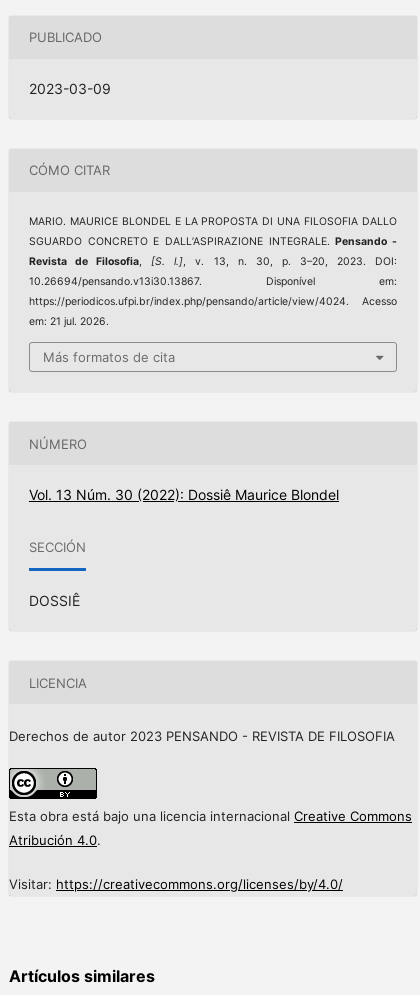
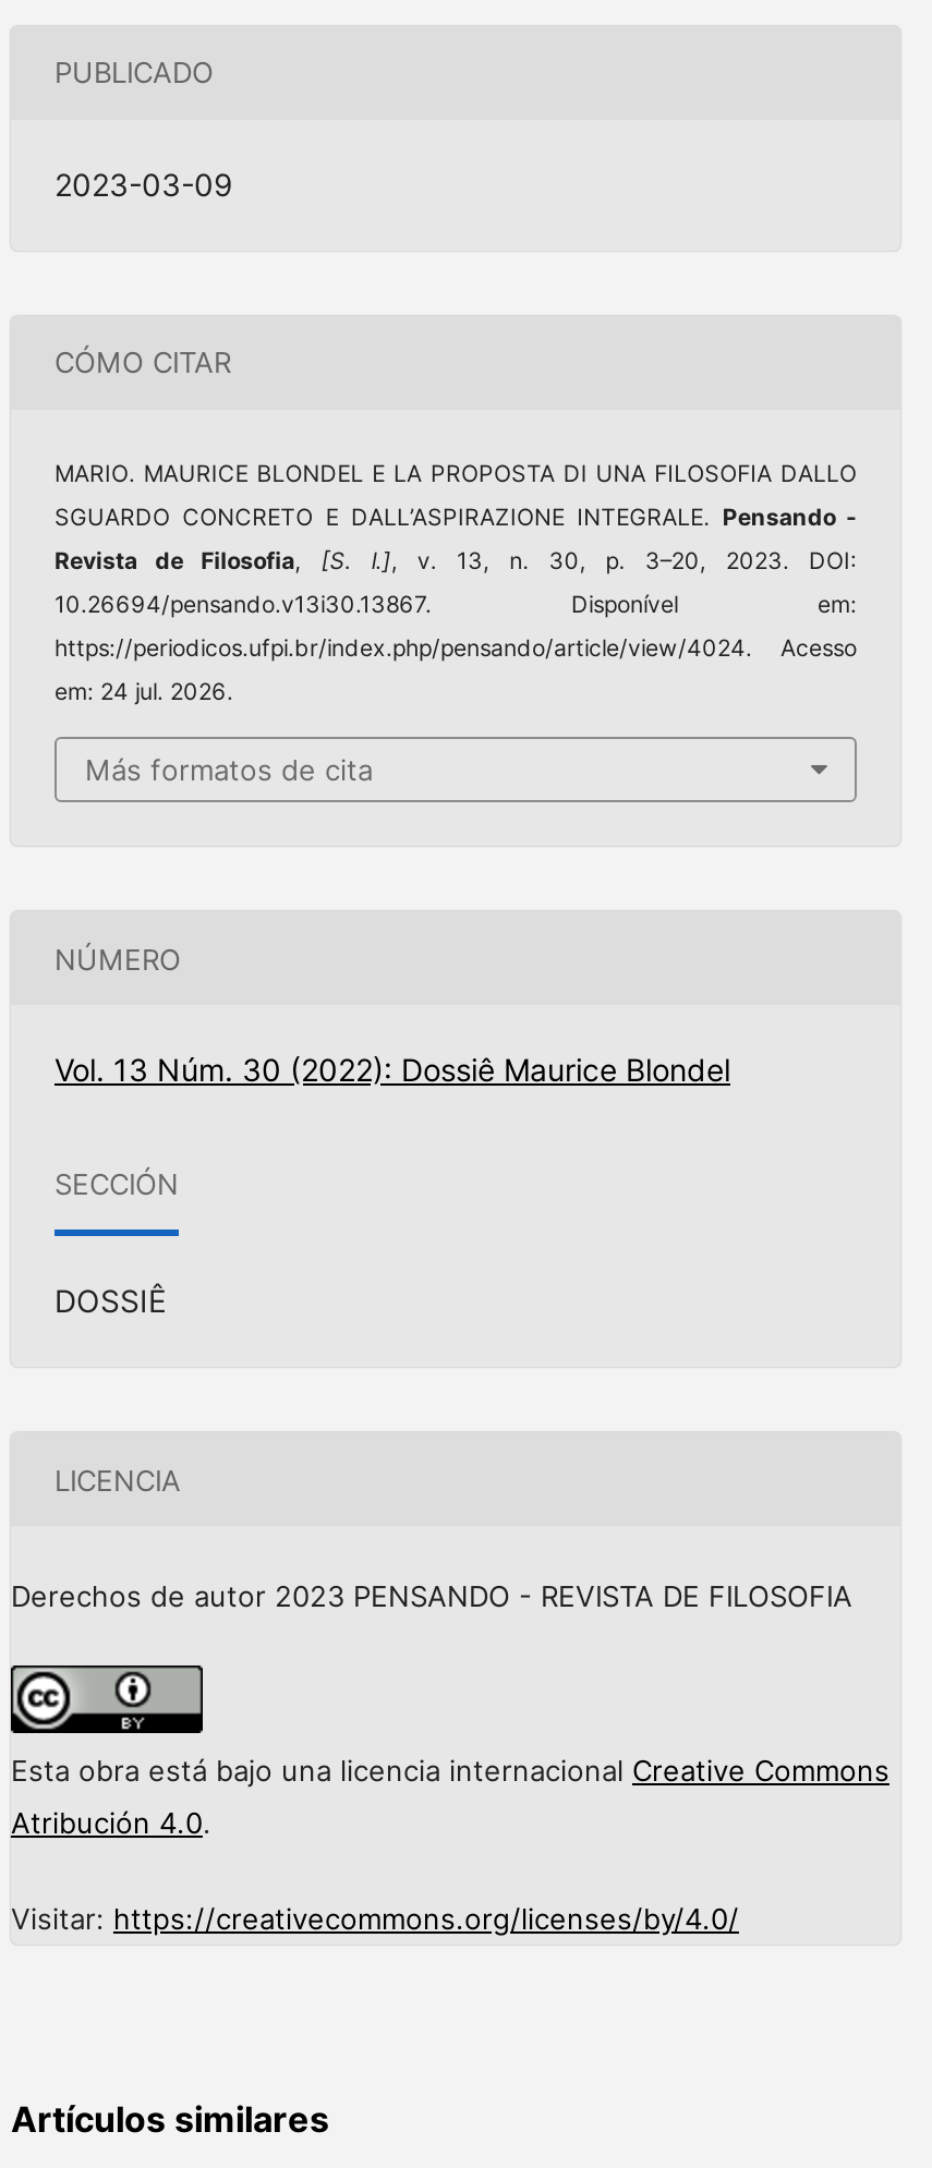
- em: 21 jul. 2026.
+ em: 24 jul. 2026.
